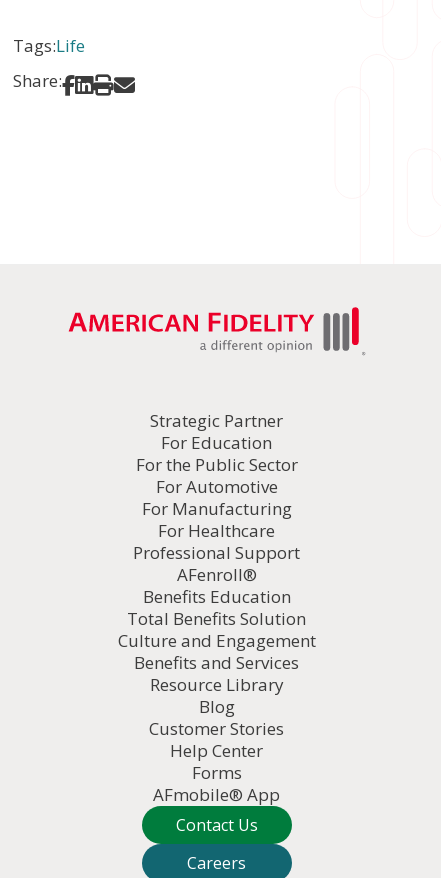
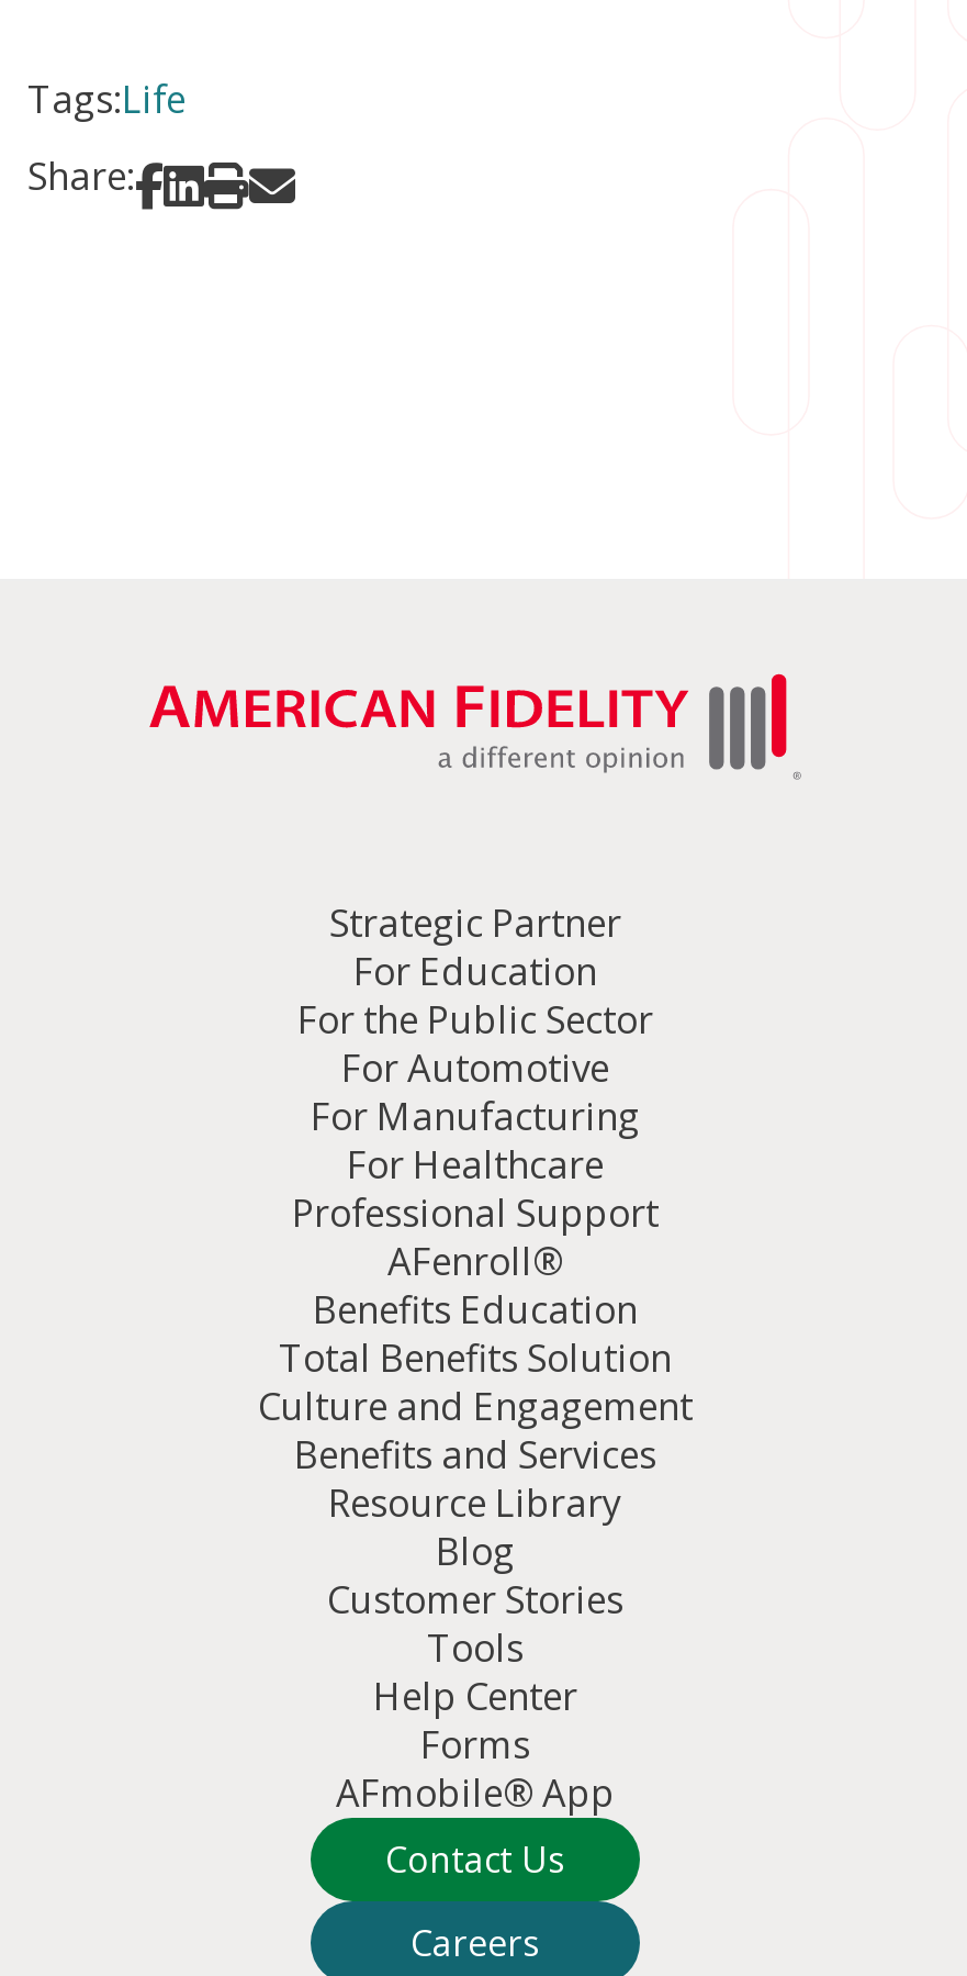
+ Tools
